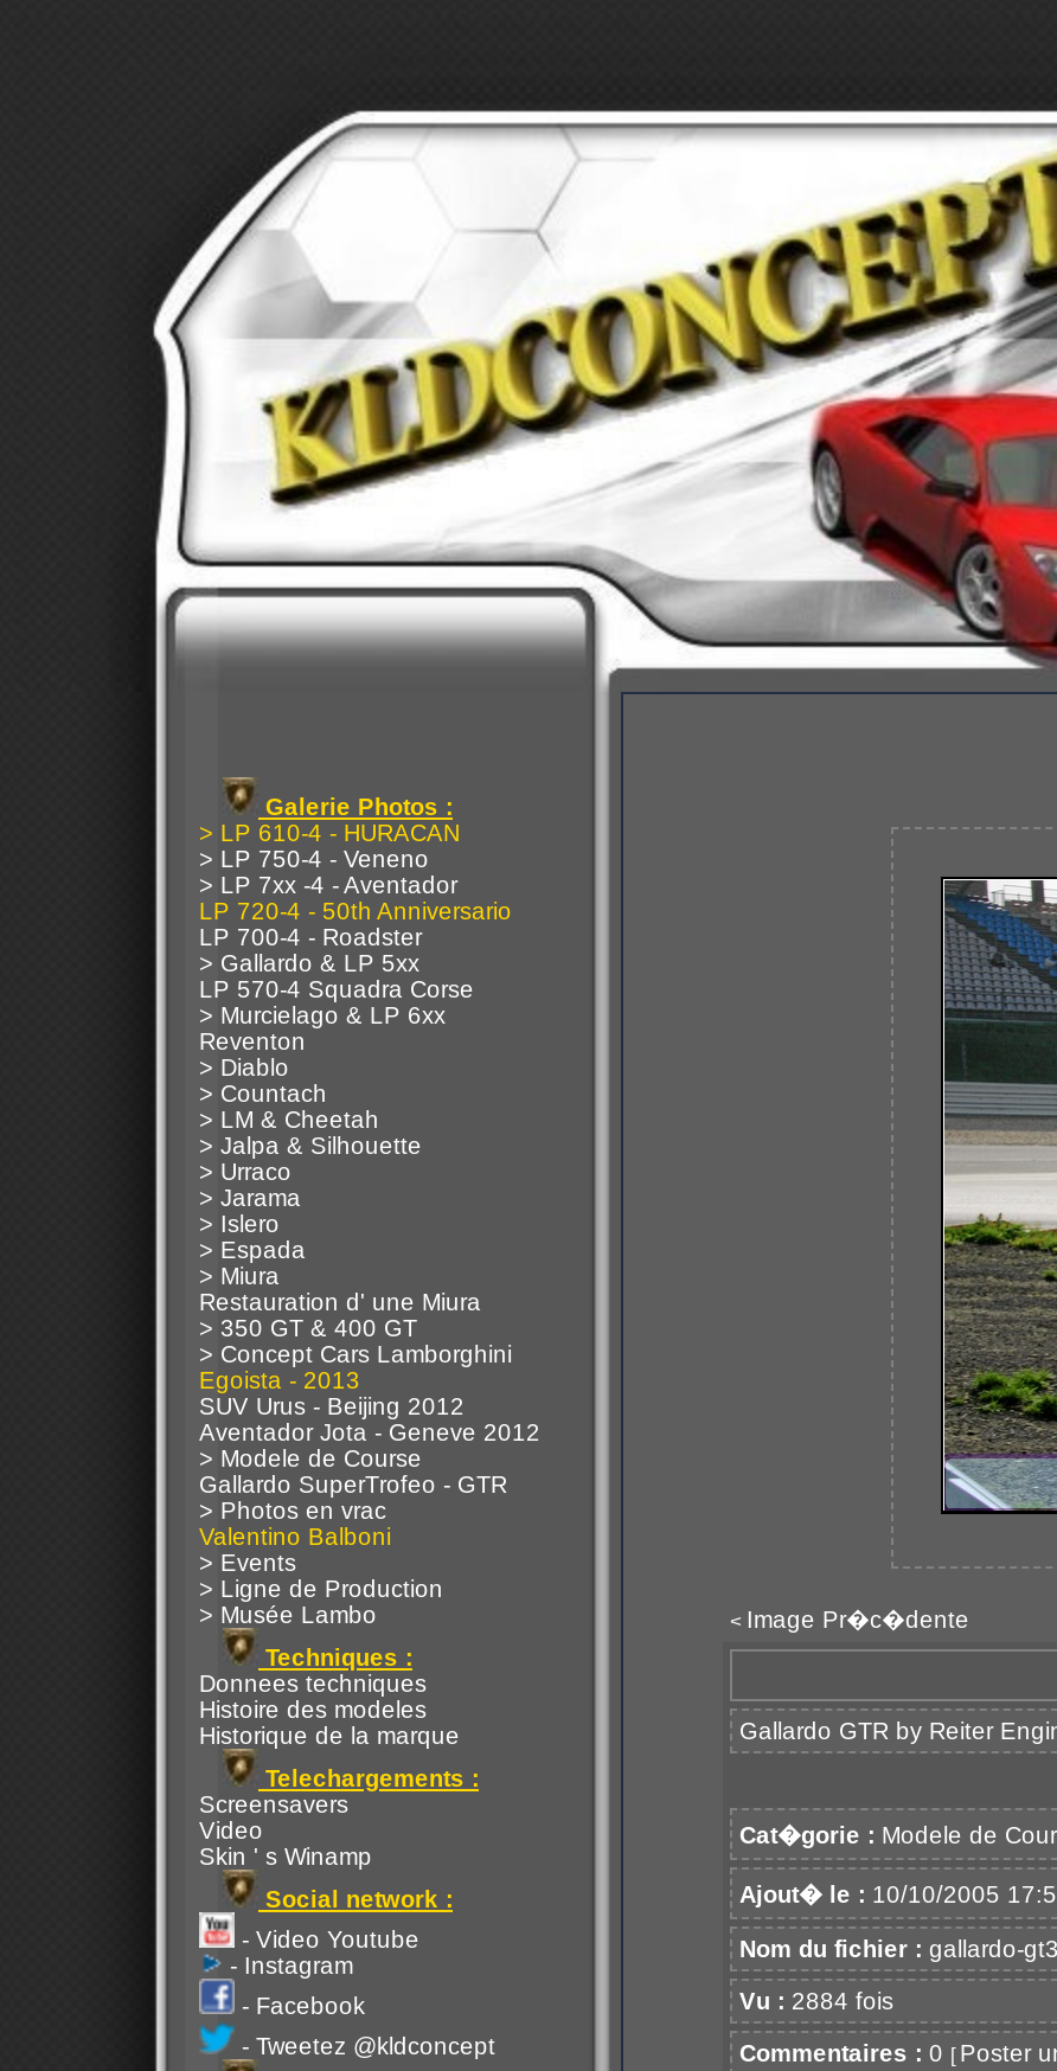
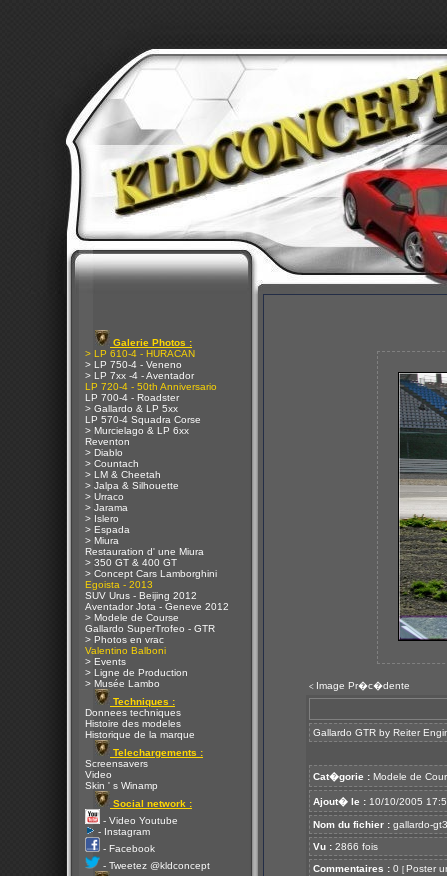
- Vu : 2884 fois
+ Vu : 2866 fois
